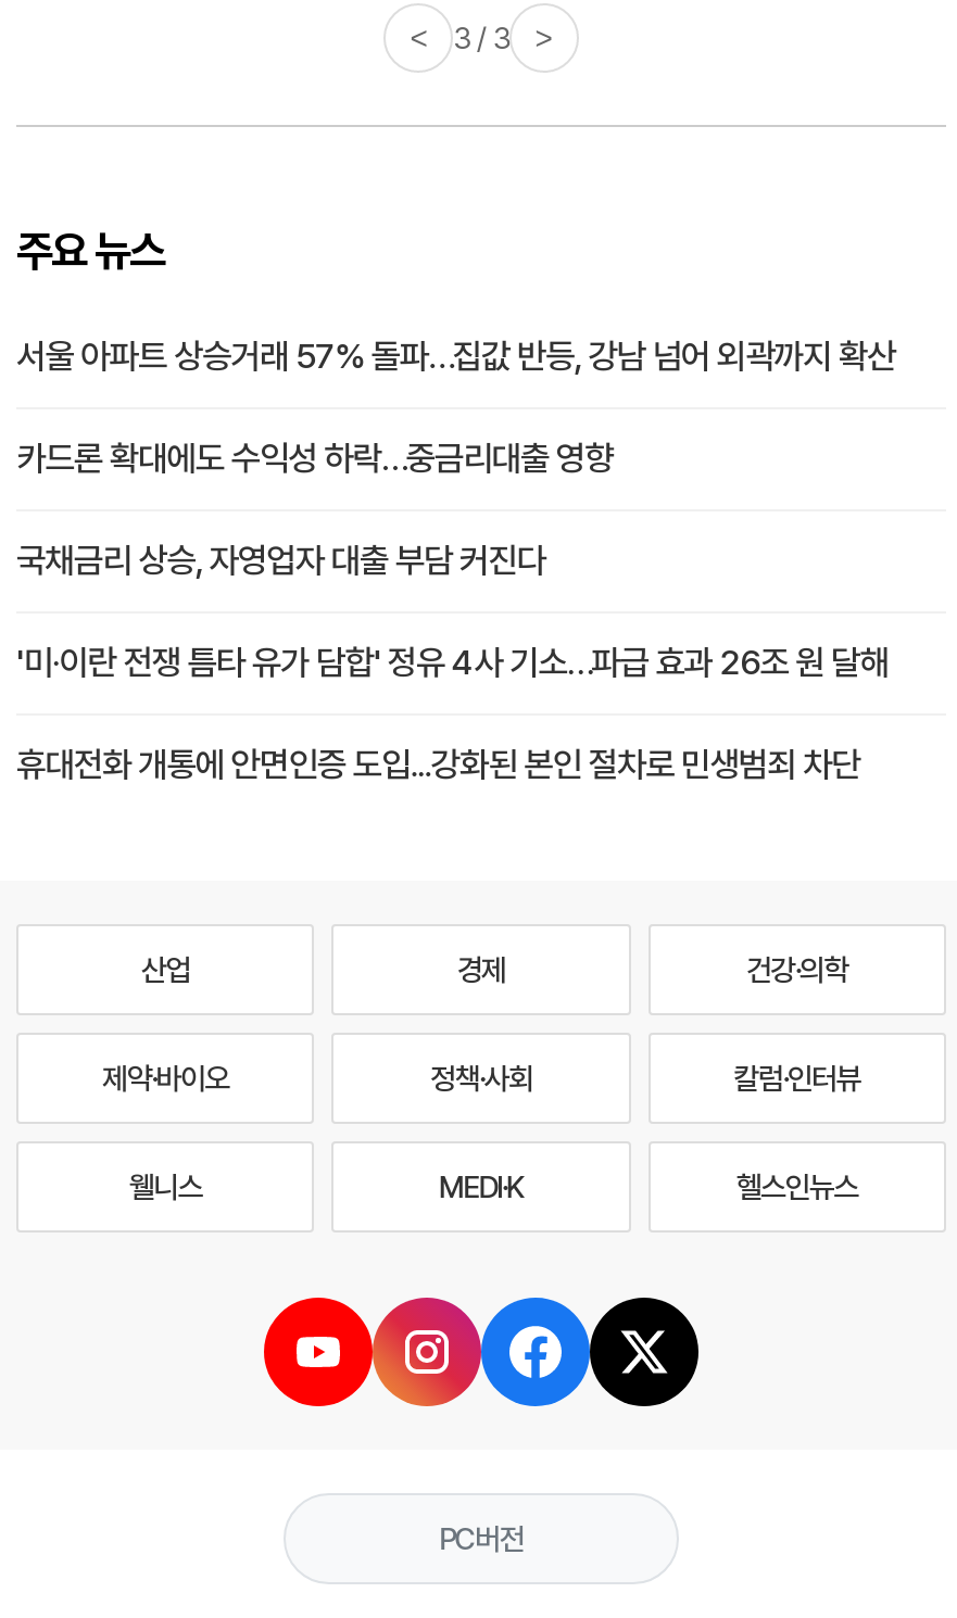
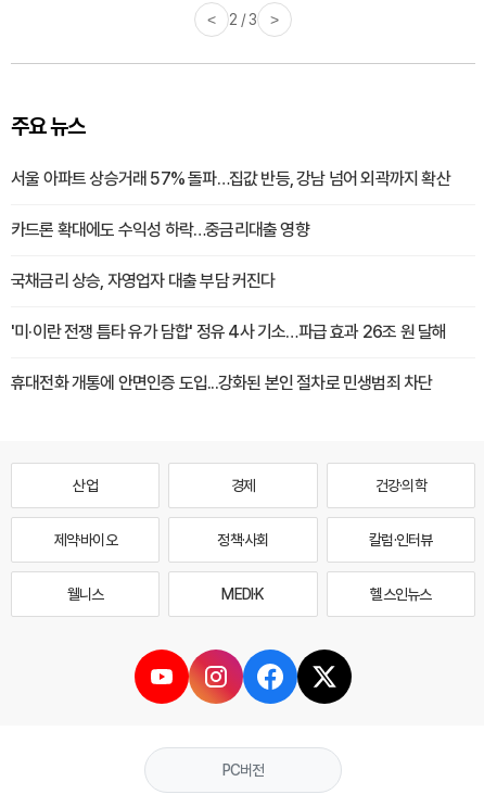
- 3 / 3
+ 2 / 3
